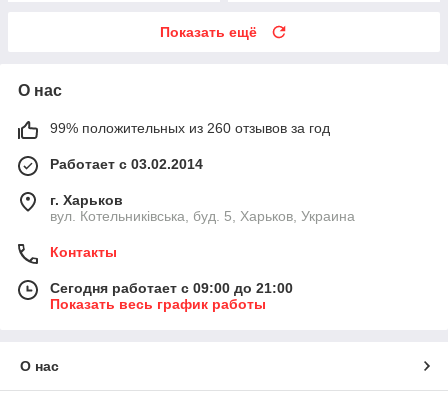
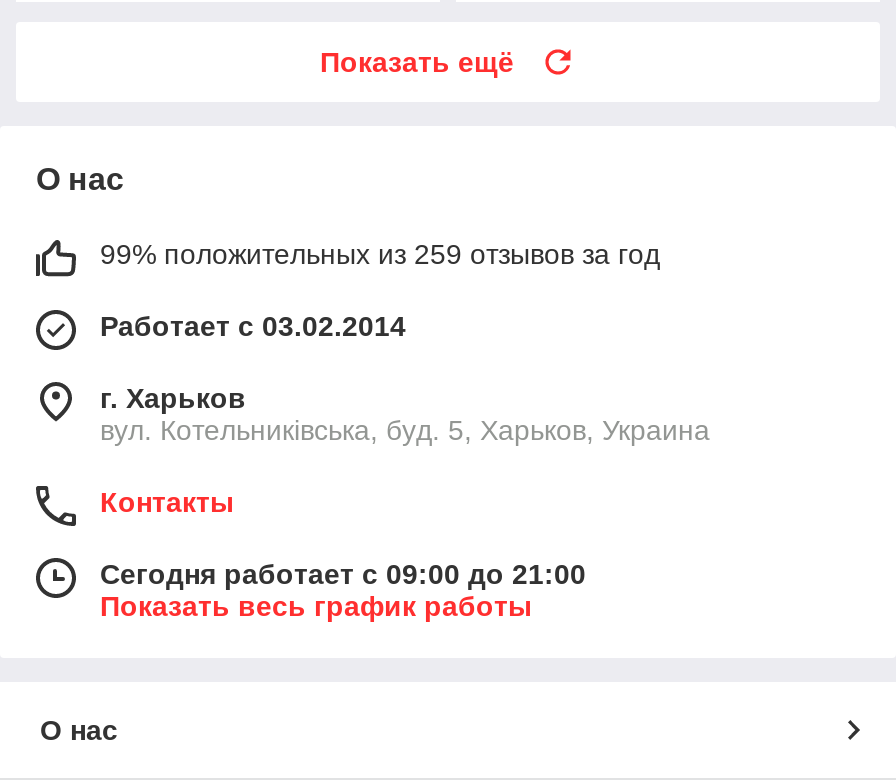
- 99% положительных из 260 отзывов за год
+ 99% положительных из 259 отзывов за год
